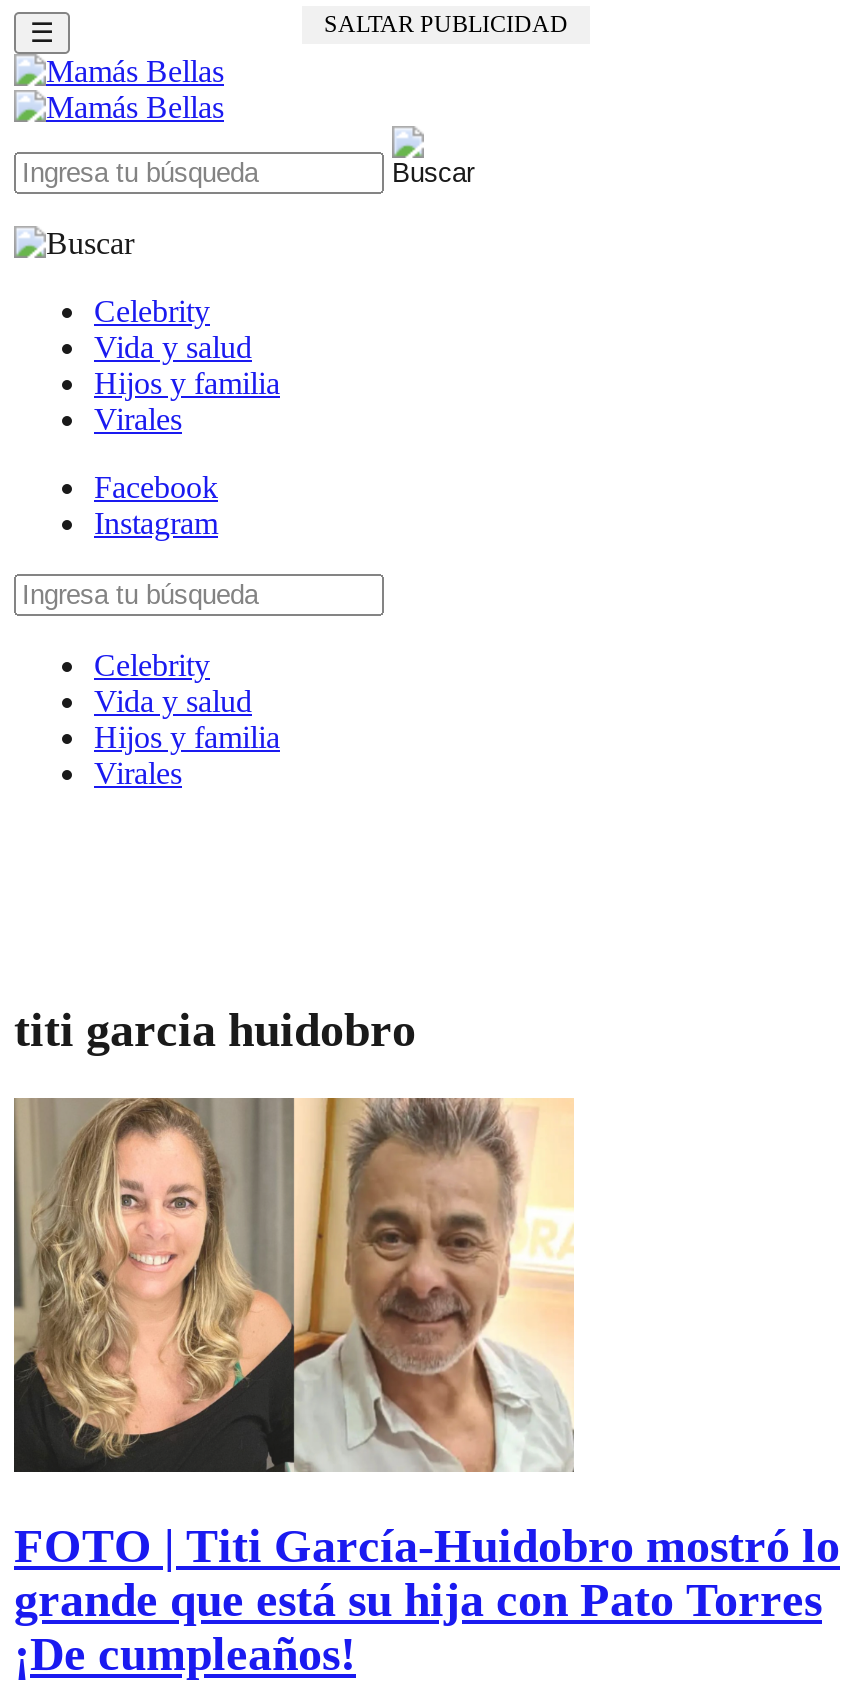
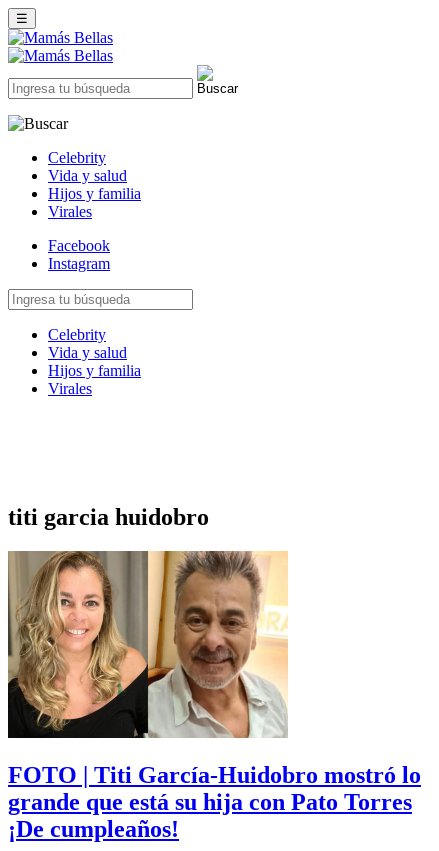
- SALTAR PUBLICIDAD
